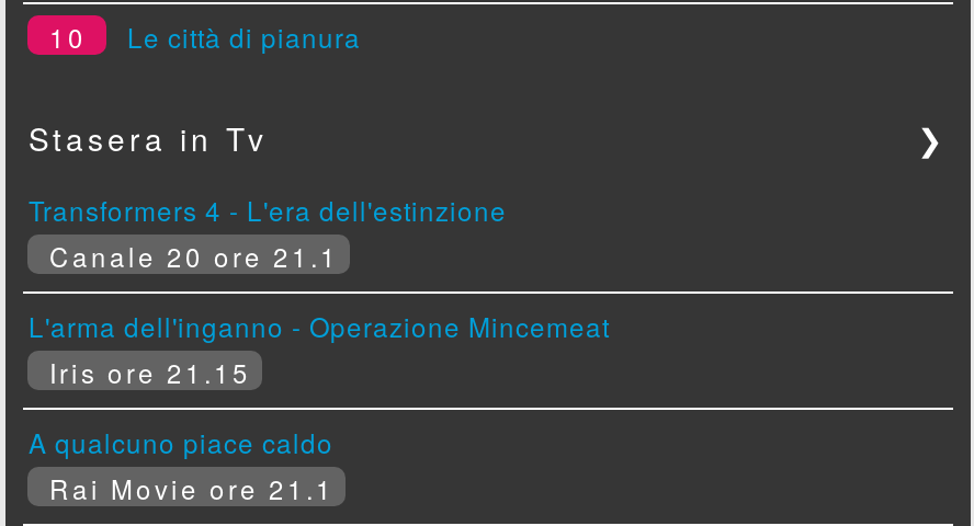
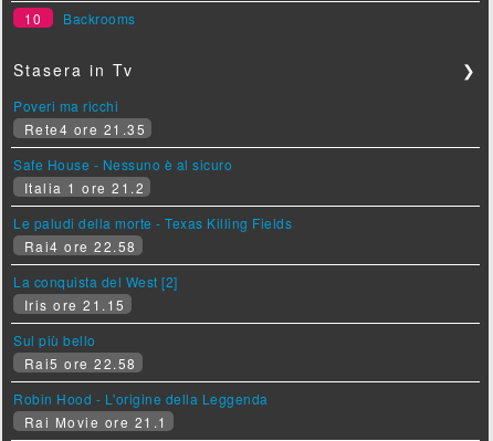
- Le città di pianura
+ Backrooms

- Transformers 4 - L'era dell'estinzione
- Canale 20 ore 21.1
- L'arma dell'inganno - Operazione Mincemeat
+ Poveri ma ricchi
+ Rete4 ore 21.35
+ Safe House - Nessuno è al sicuro
+ Italia 1 ore 21.2
+ Le paludi della morte - Texas Killing Fields
+ Rai4 ore 22.58
+ La conquista del West [2]

- A qualcuno piace caldo
+ Sul più bello
+ Rai5 ore 22.58
+ Robin Hood - L'origine della Leggenda
